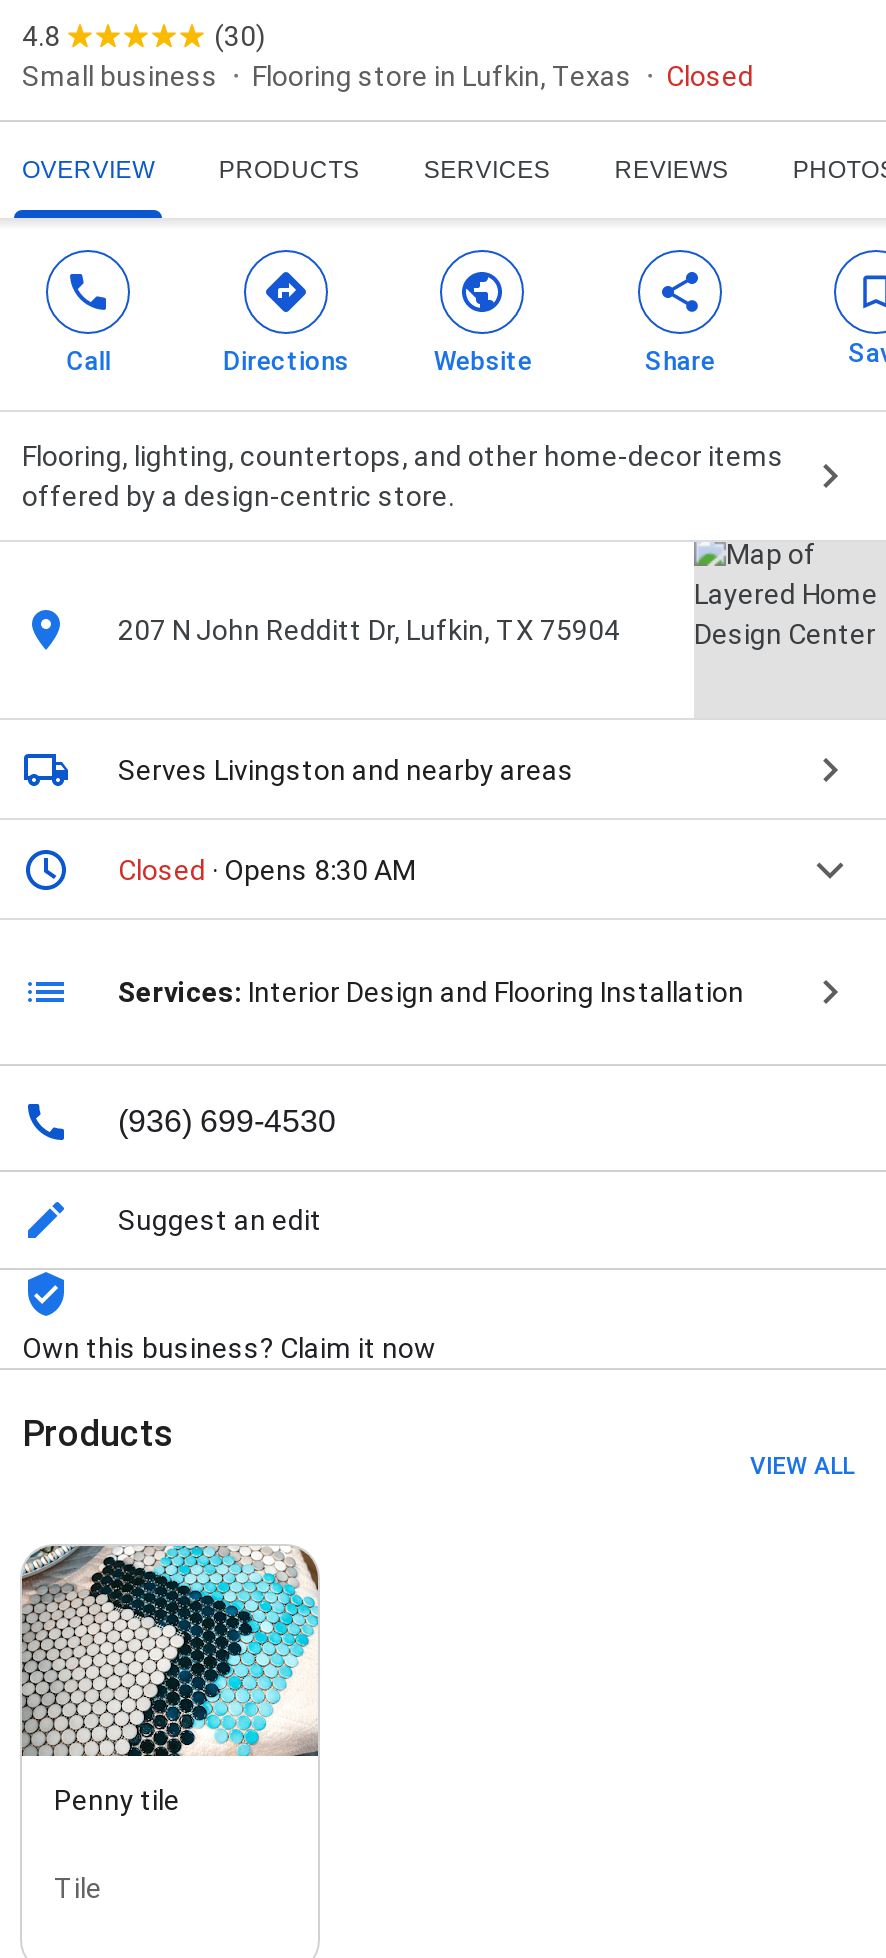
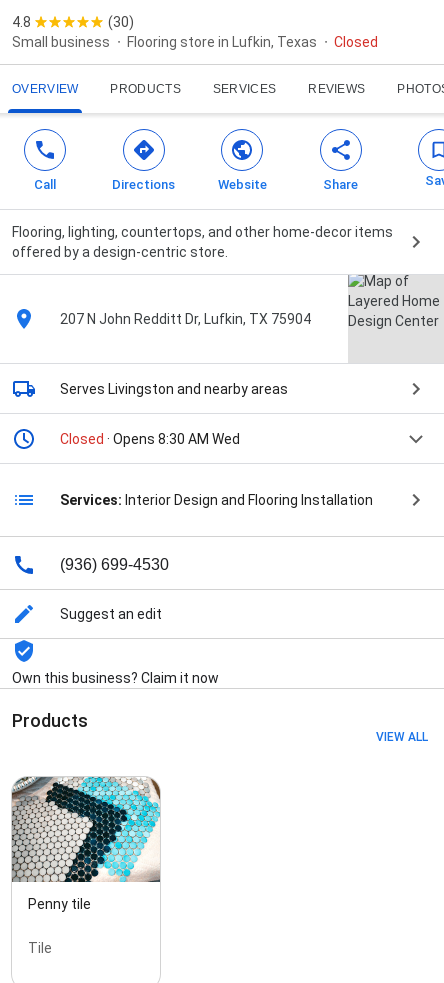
- Closed · Opens 8:30 AM
+ Closed · Opens 8:30 AM Wed
